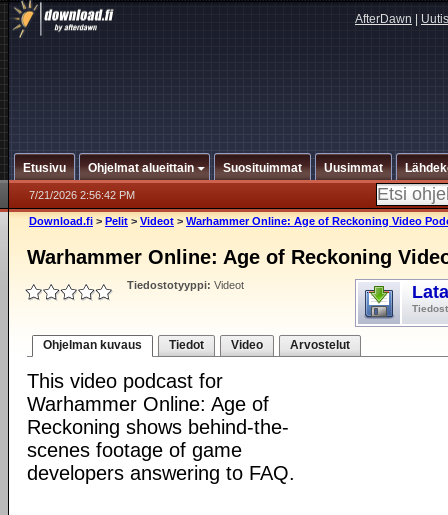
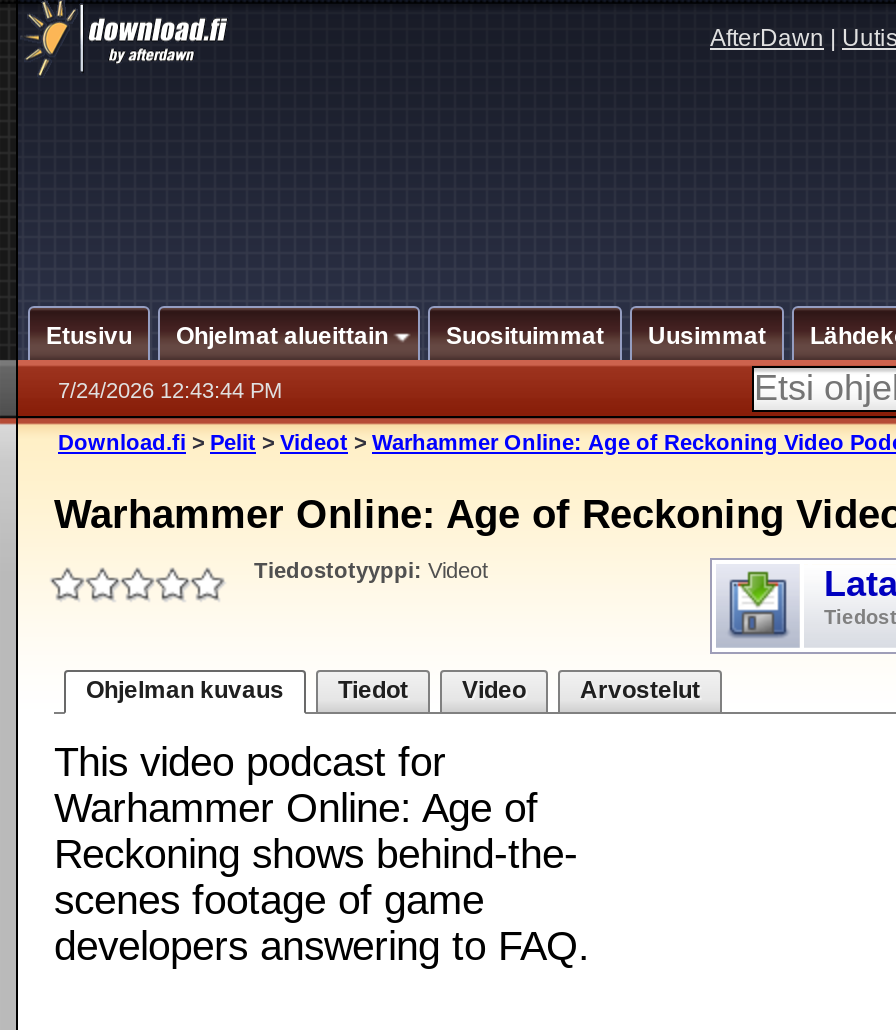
- 7/21/2026 2:56:42 PM
+ 7/24/2026 12:43:44 PM
